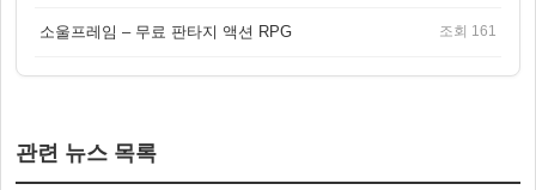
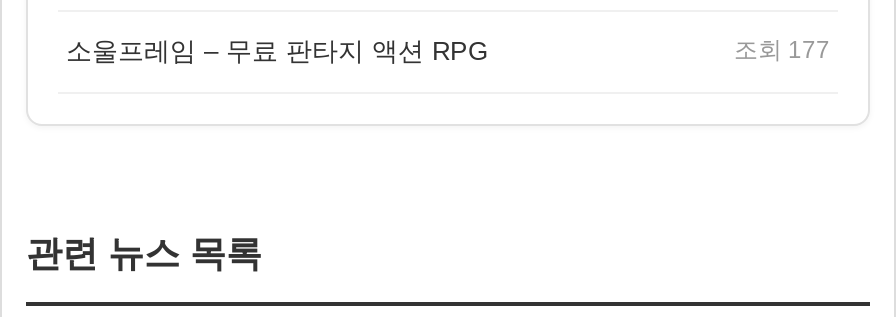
- 조회 161
+ 조회 177
